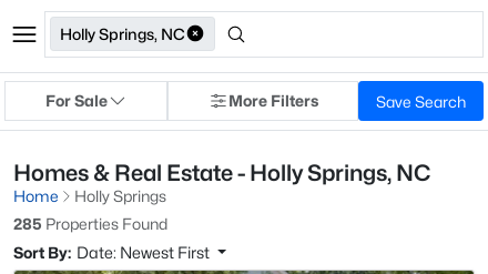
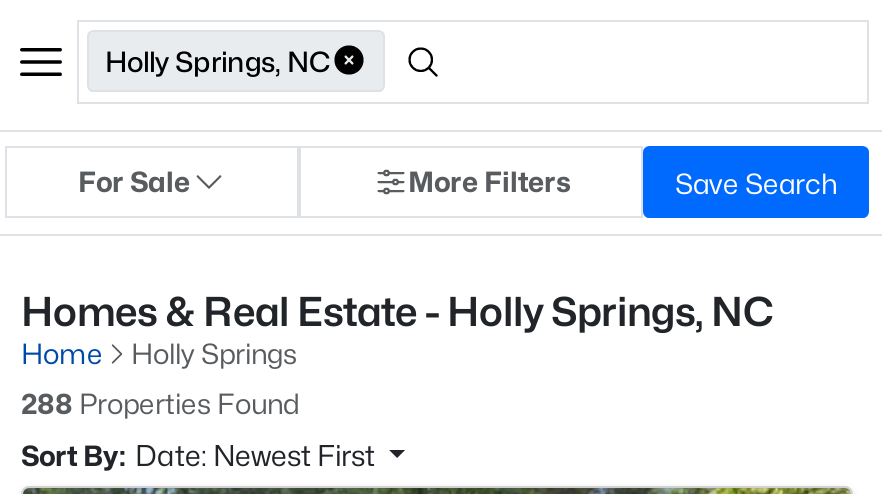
- 285 Properties Found
+ 288 Properties Found
